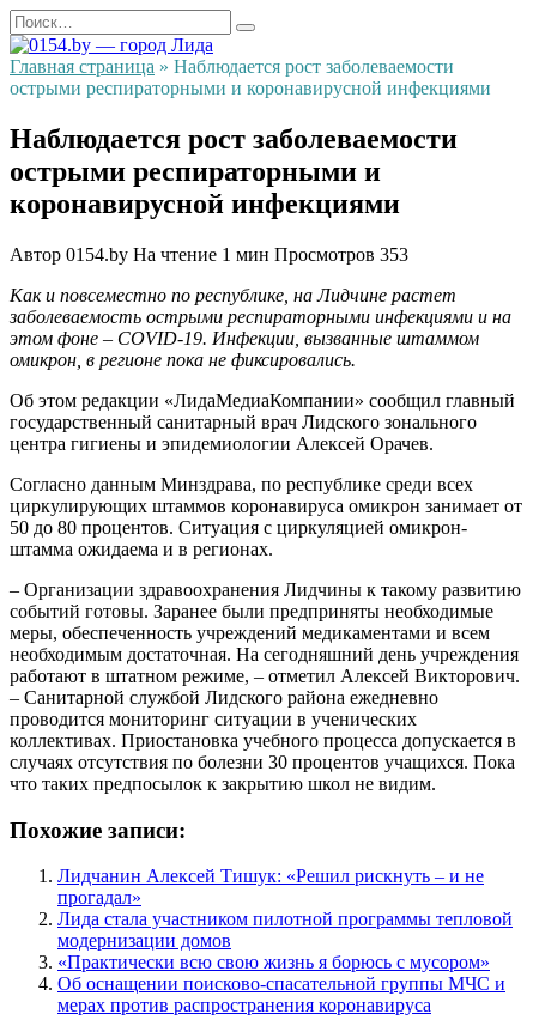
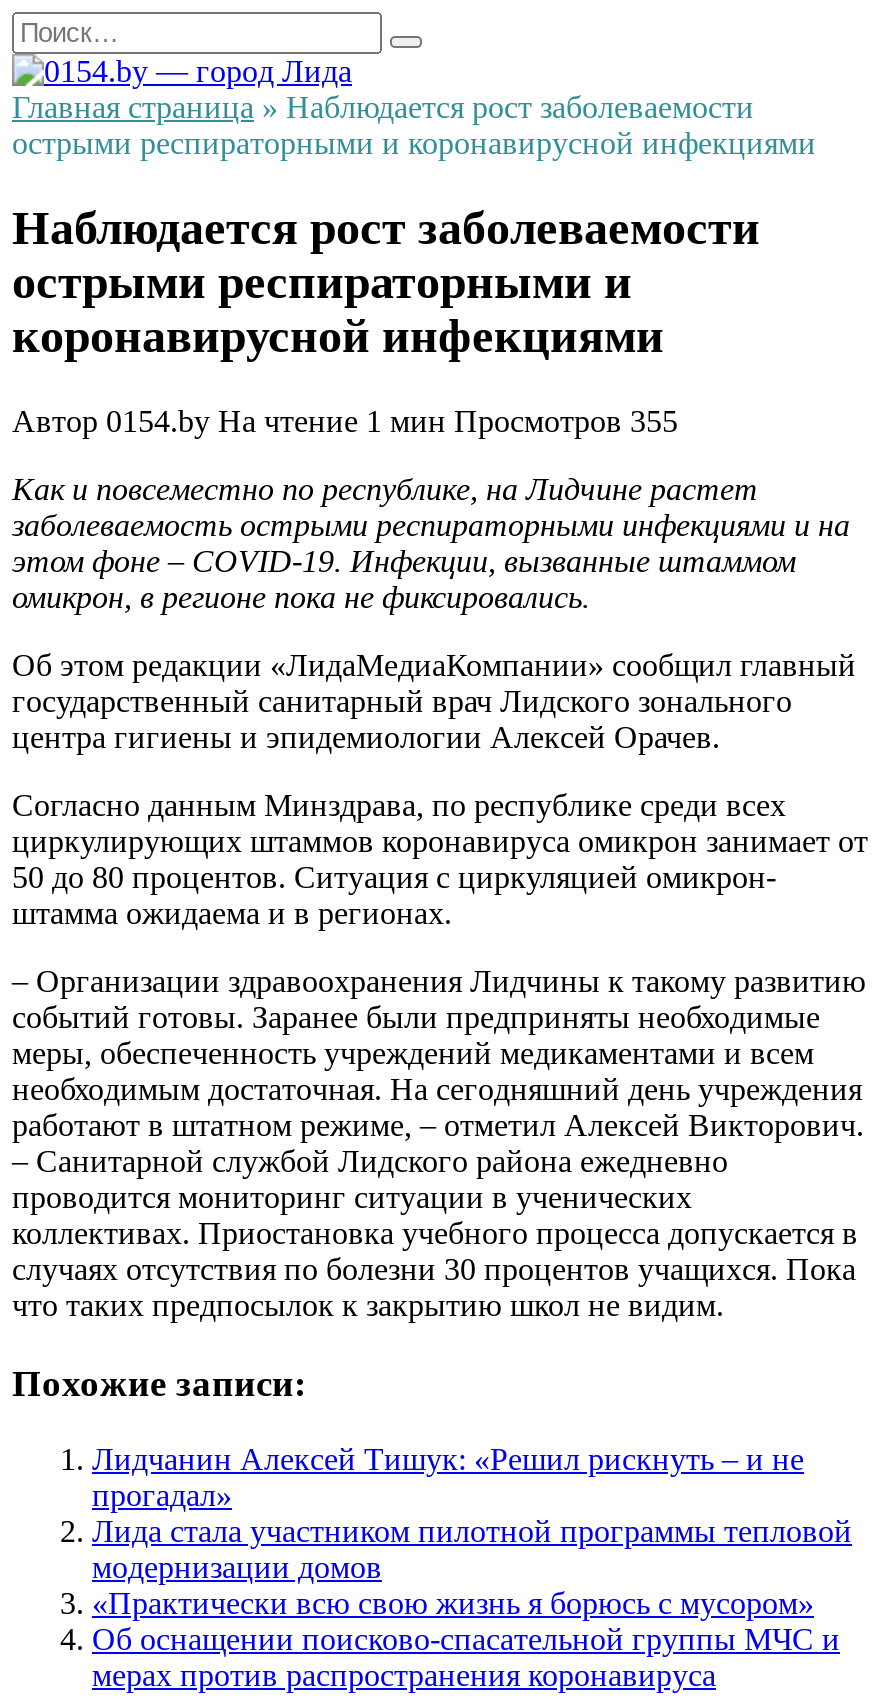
- Автор 0154.by На чтение 1 мин Просмотров 353
+ Автор 0154.by На чтение 1 мин Просмотров 355
